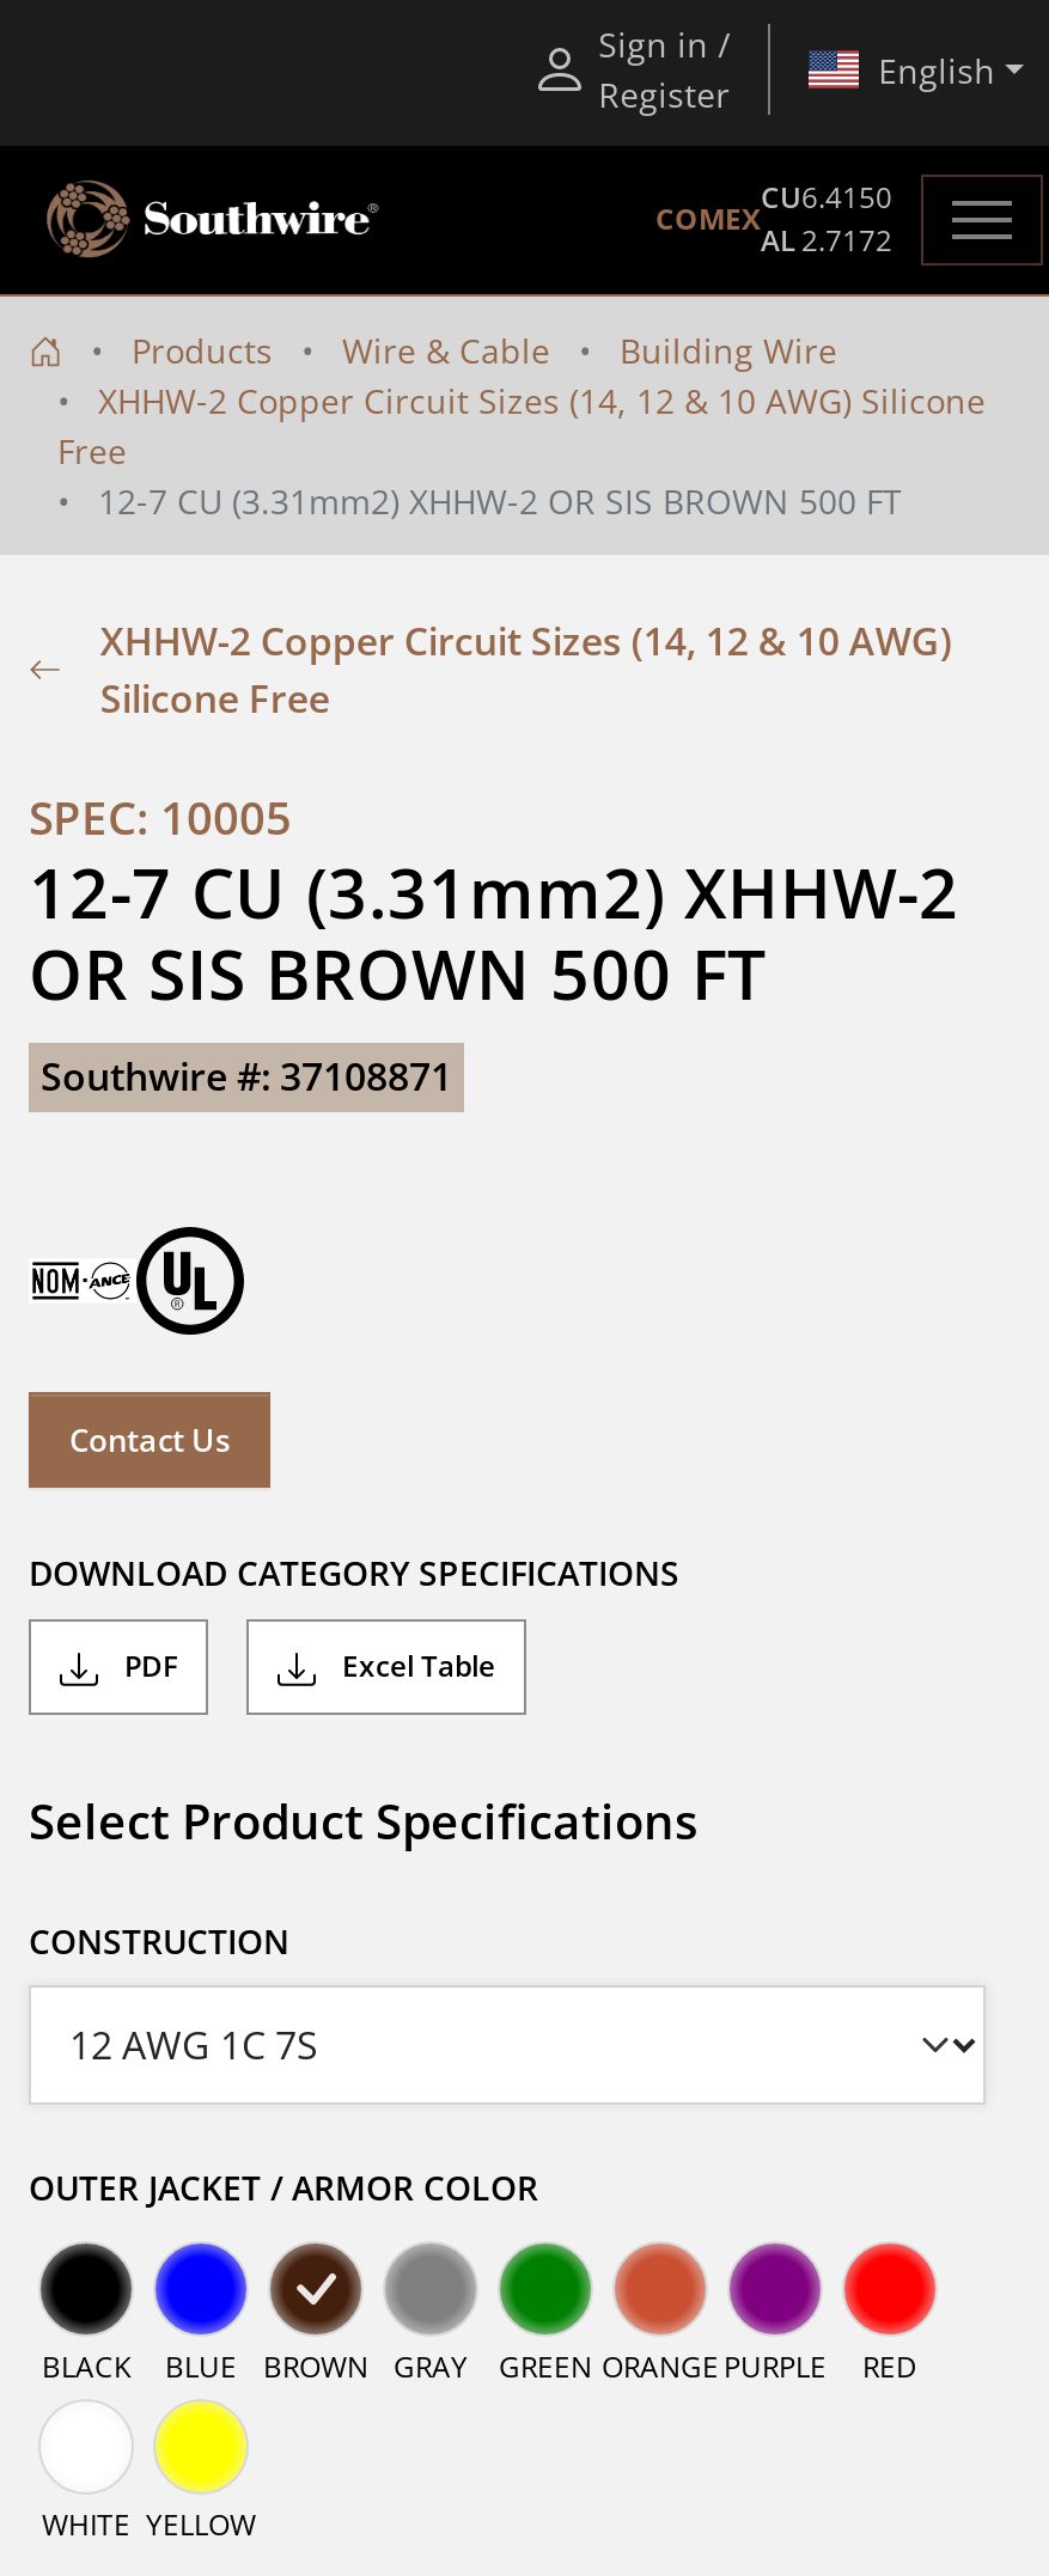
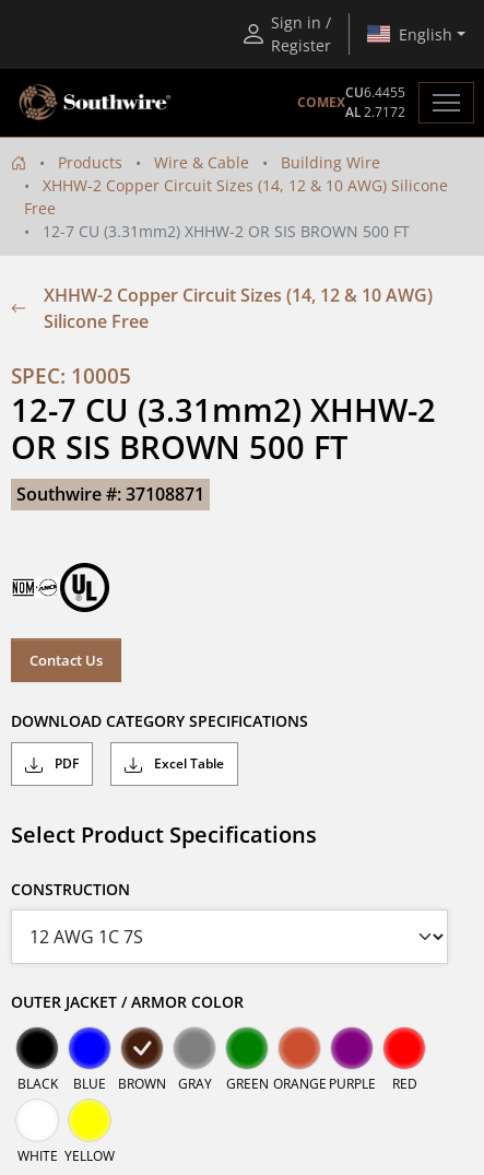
- CU6.4150
+ CU6.4455
